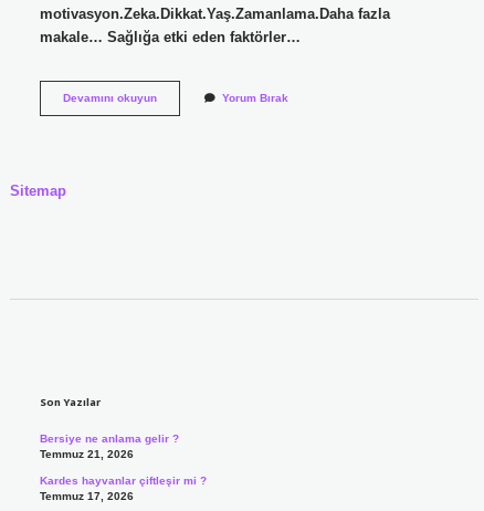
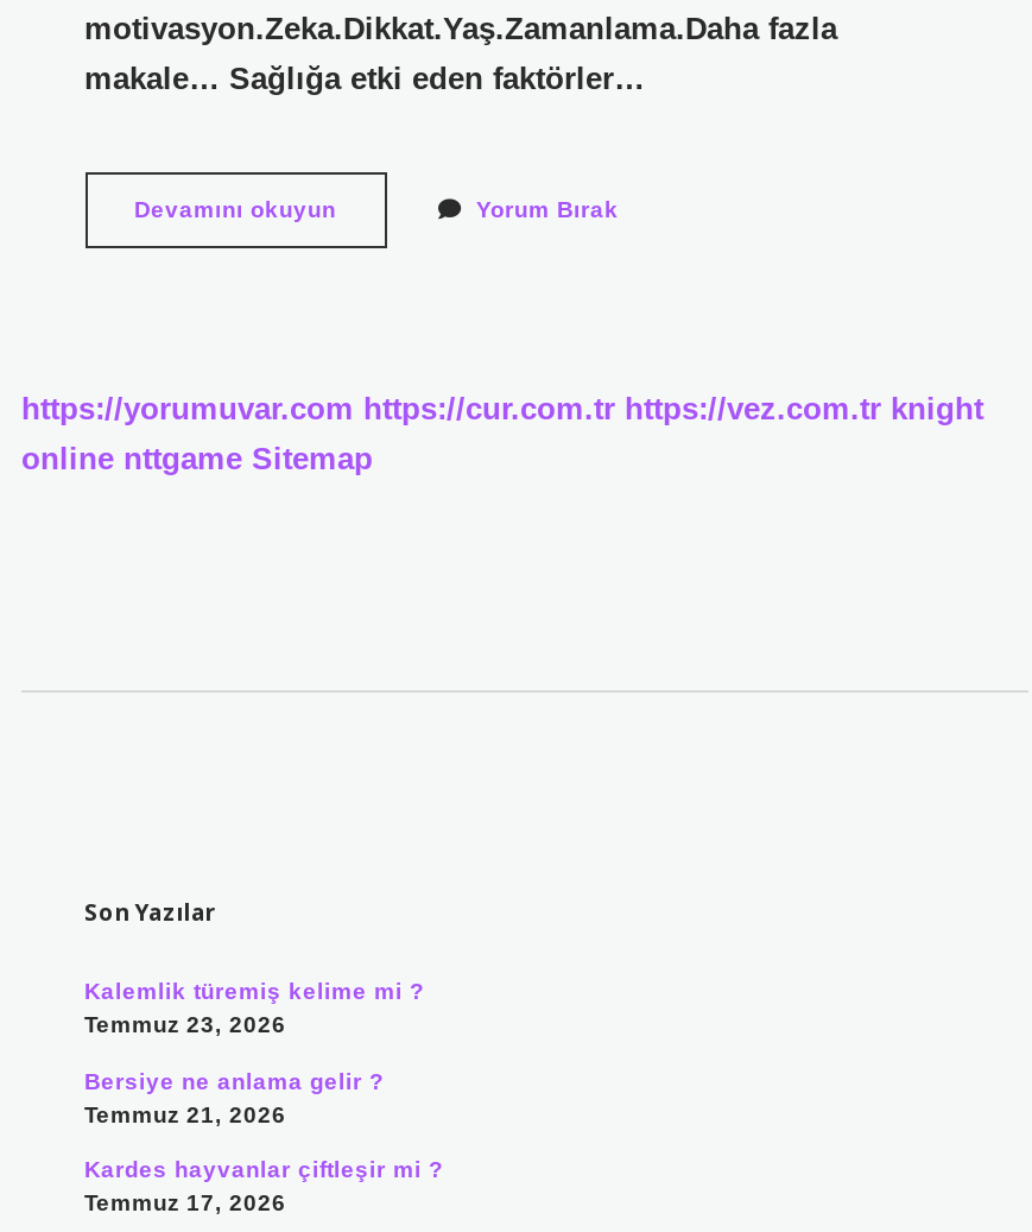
- Sitemap
+ https://yorumuvar.com https://cur.com.tr https://vez.com.tr knight
+ online nttgame Sitemap

+ Kalemlik türemiş kelime mi ?
+ Temmuz 23, 2026
